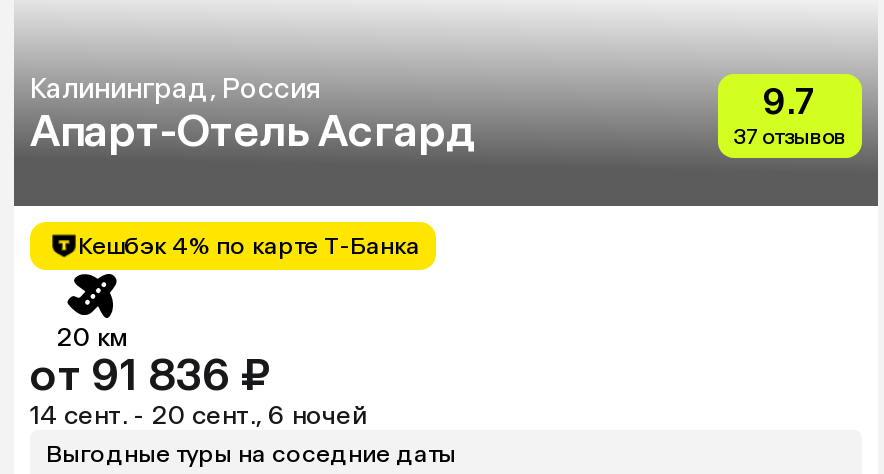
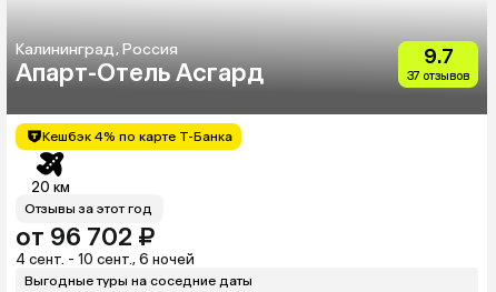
- от 91 836 ₽
- 14 сент. - 20 сент., 6 ночей
+ Отзывы за этот год
+ от 96 702 ₽
+ 4 сент. - 10 сент., 6 ночей
